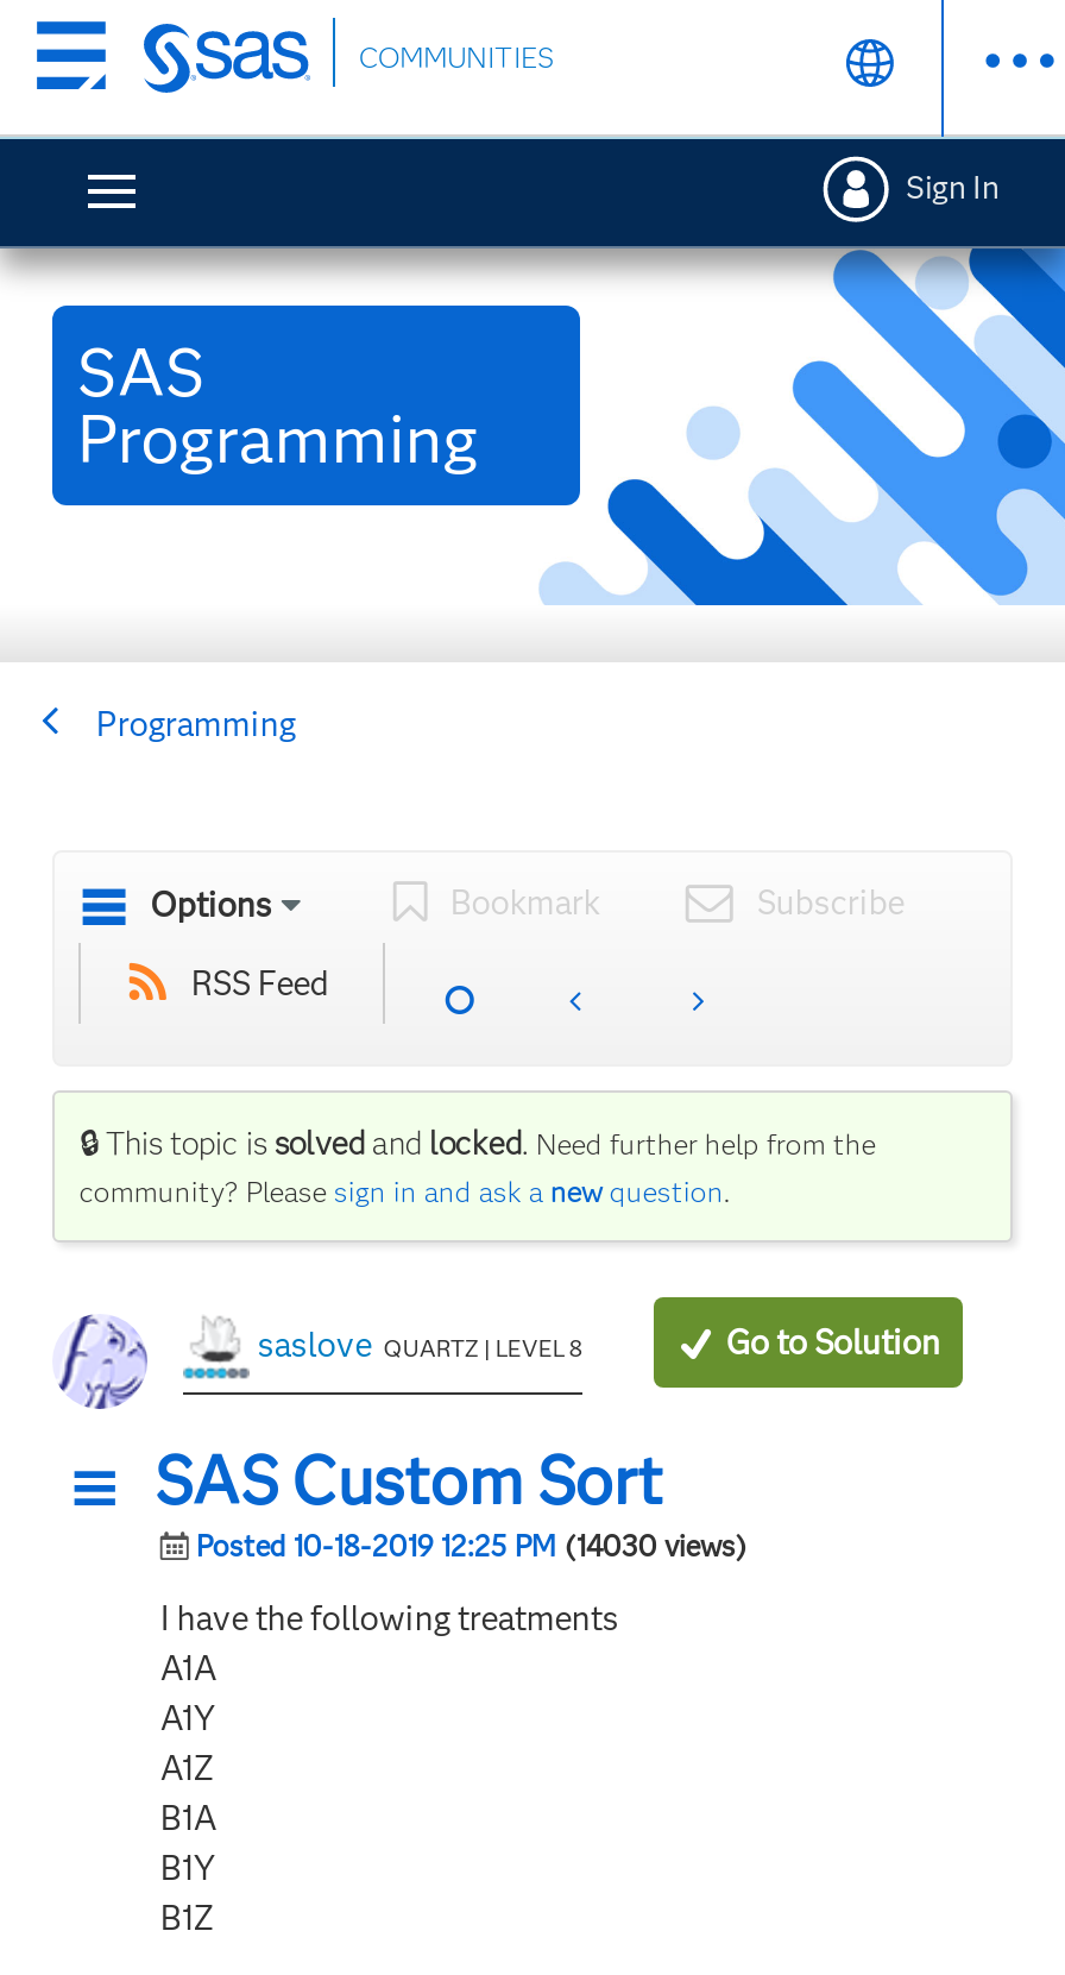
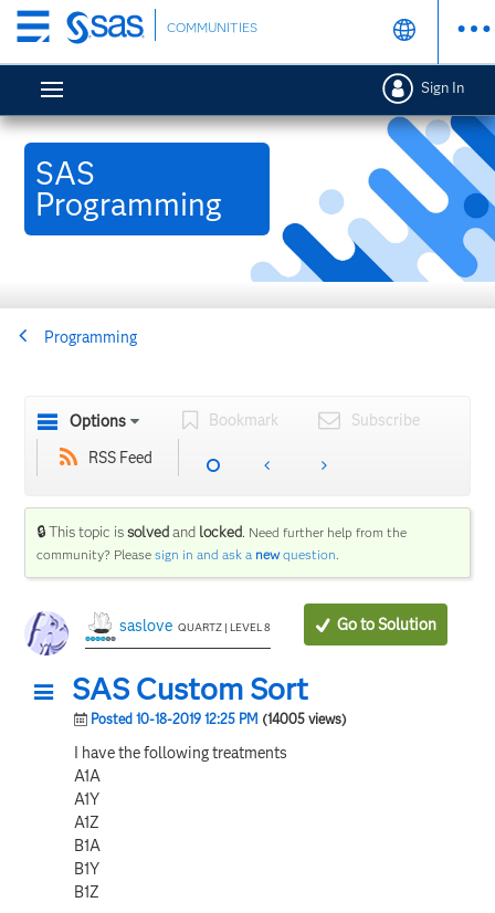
- Posted 10-18-2019 12:25 PM (14030 views)
+ Posted 10-18-2019 12:25 PM (14005 views)
